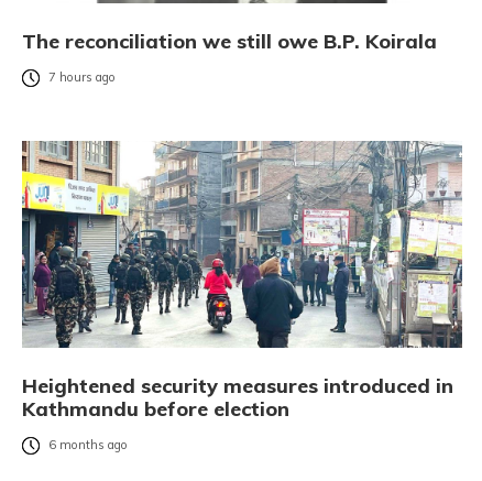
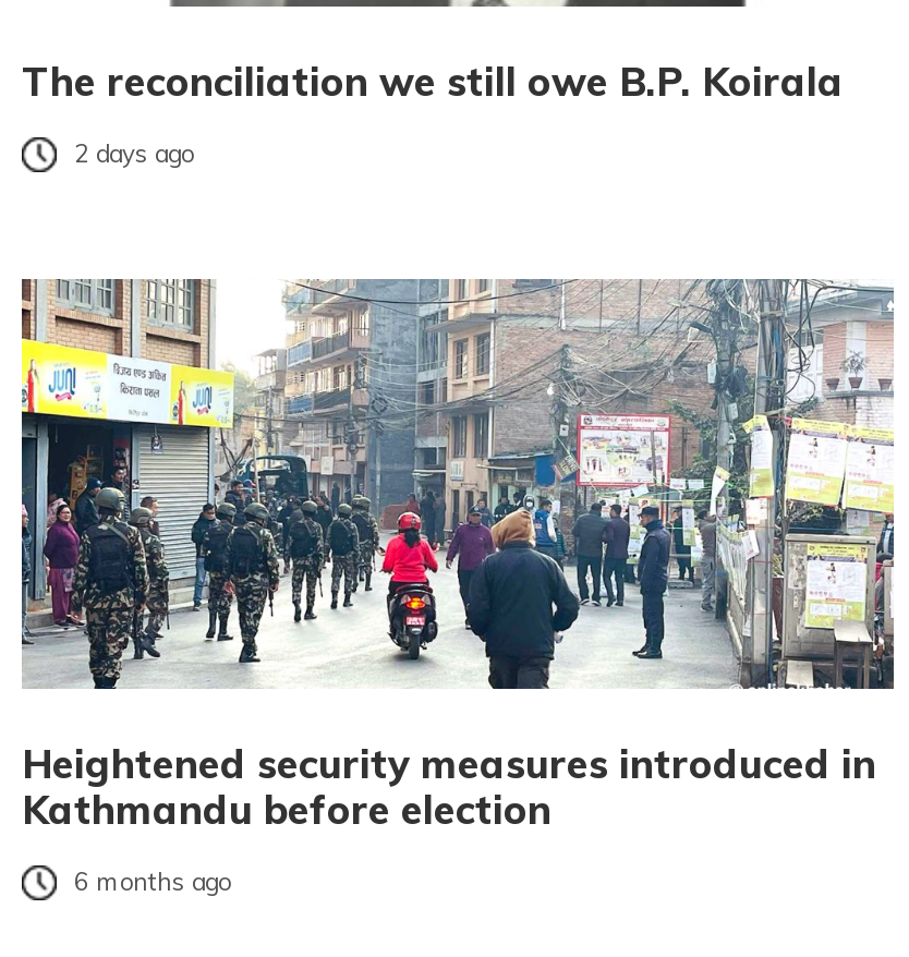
- 7 hours ago
+ 2 days ago
